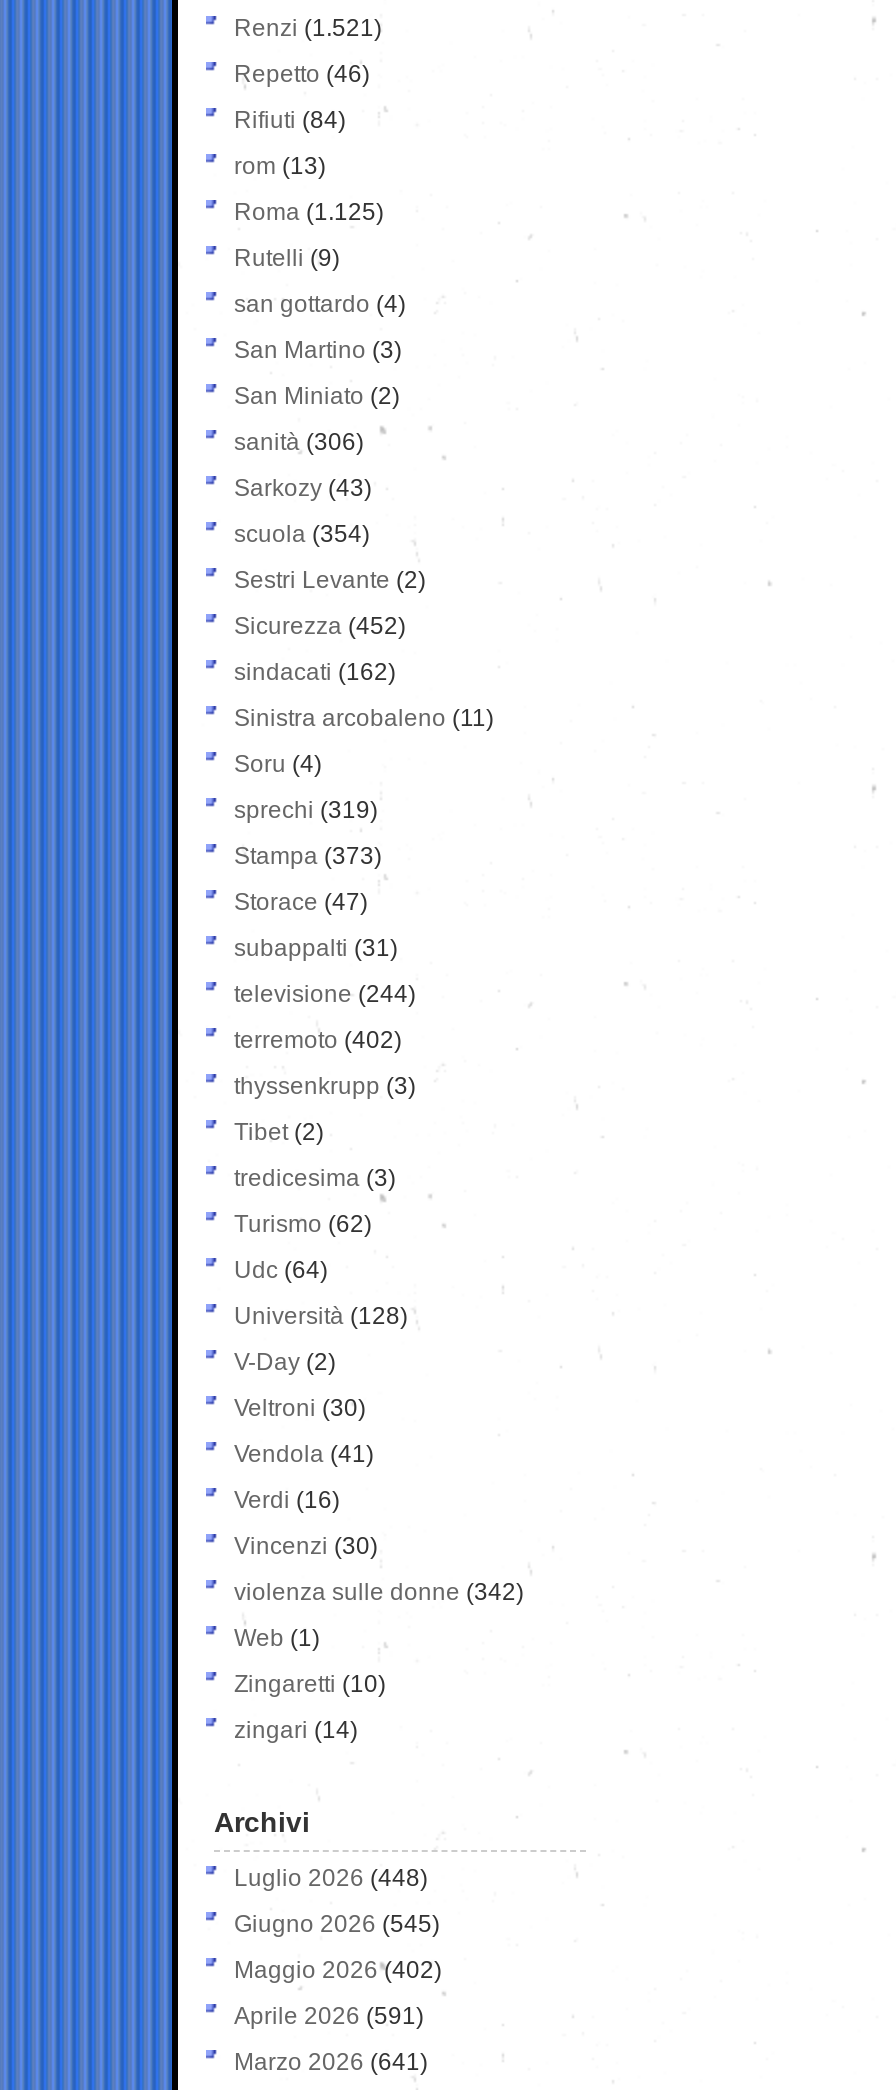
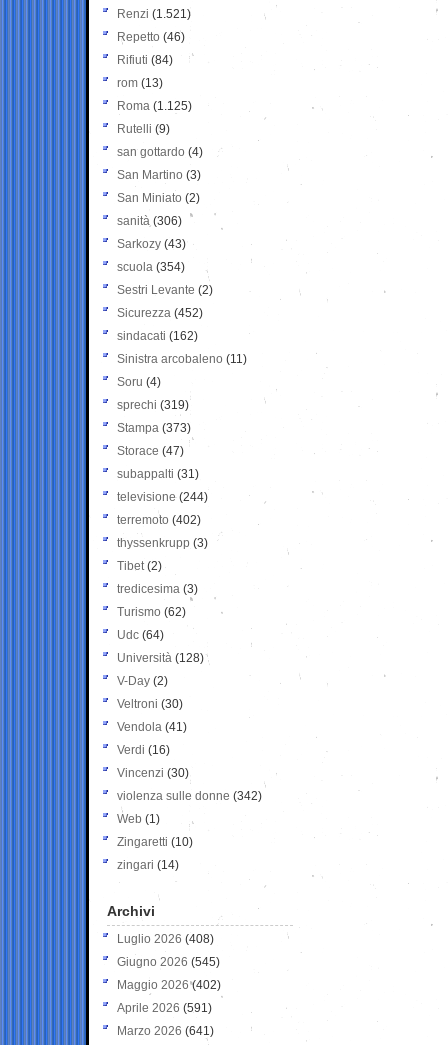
- Luglio 2026 (448)
+ Luglio 2026 (408)
